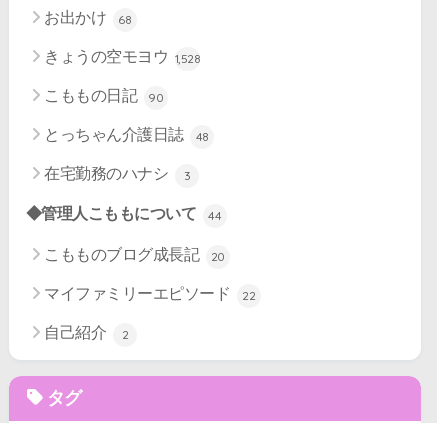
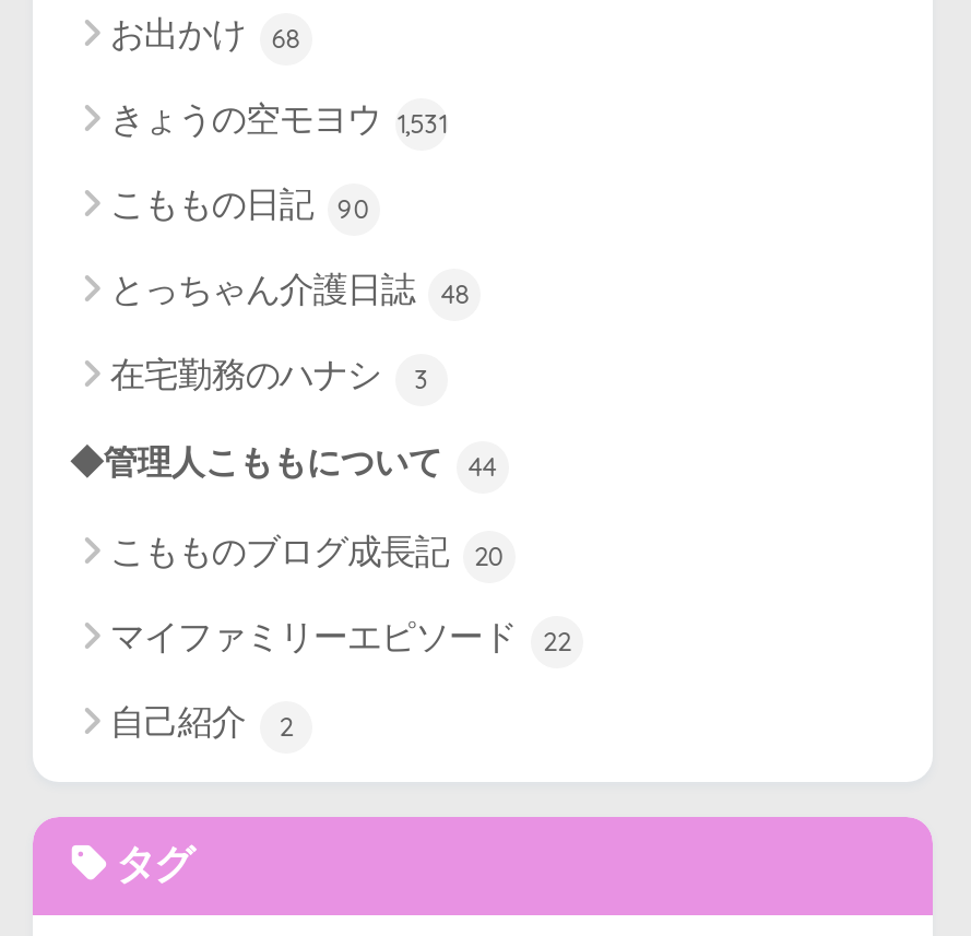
- きょうの空モヨウ 1,528
+ きょうの空モヨウ 1,531
